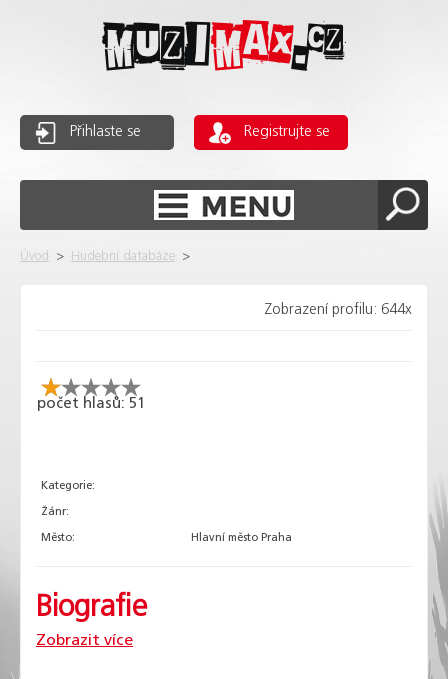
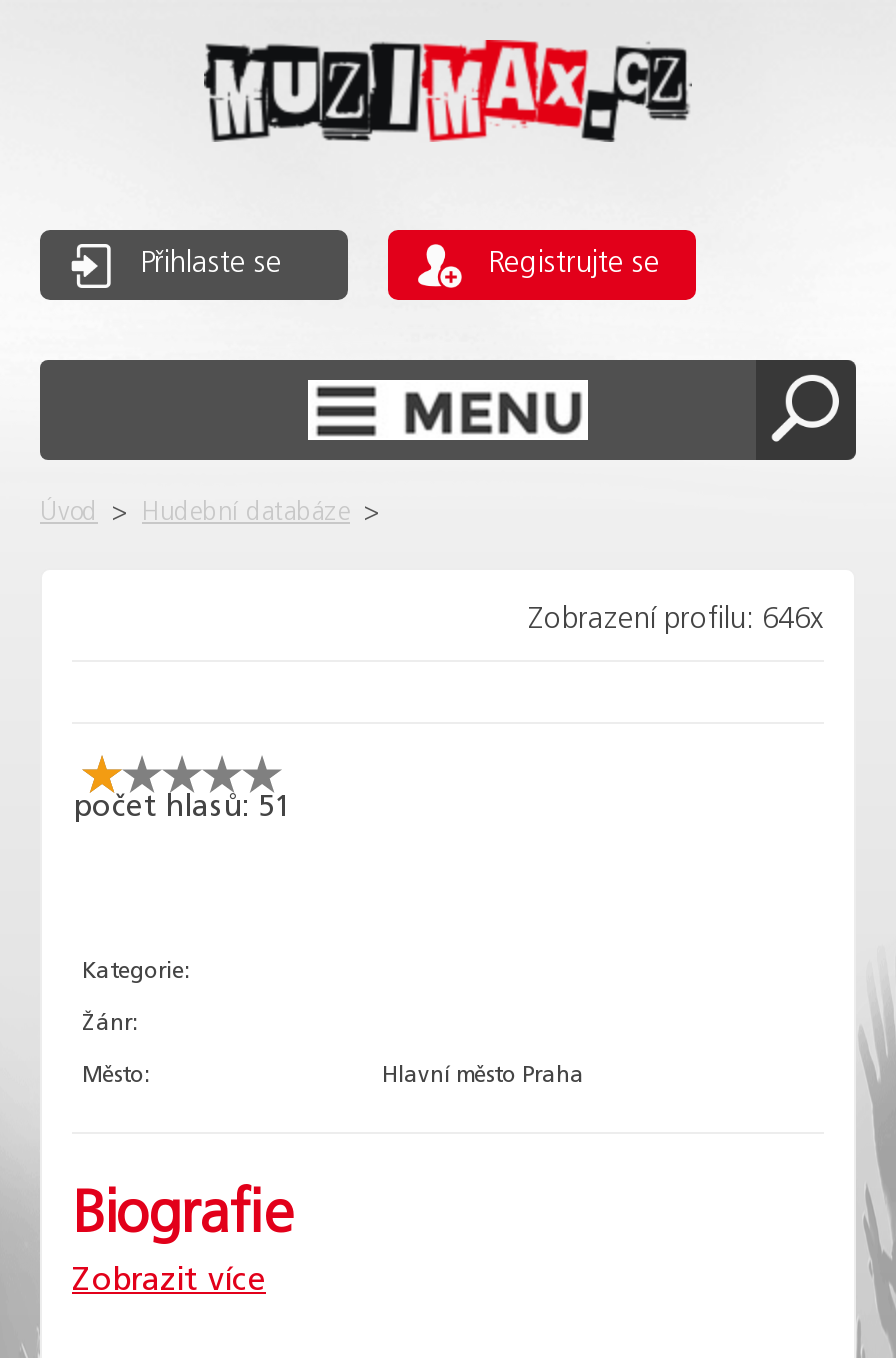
- Zobrazení profilu: 644x
+ Zobrazení profilu: 646x
